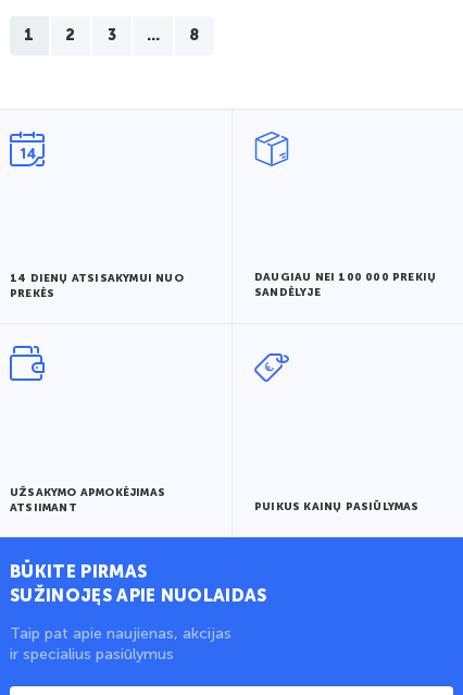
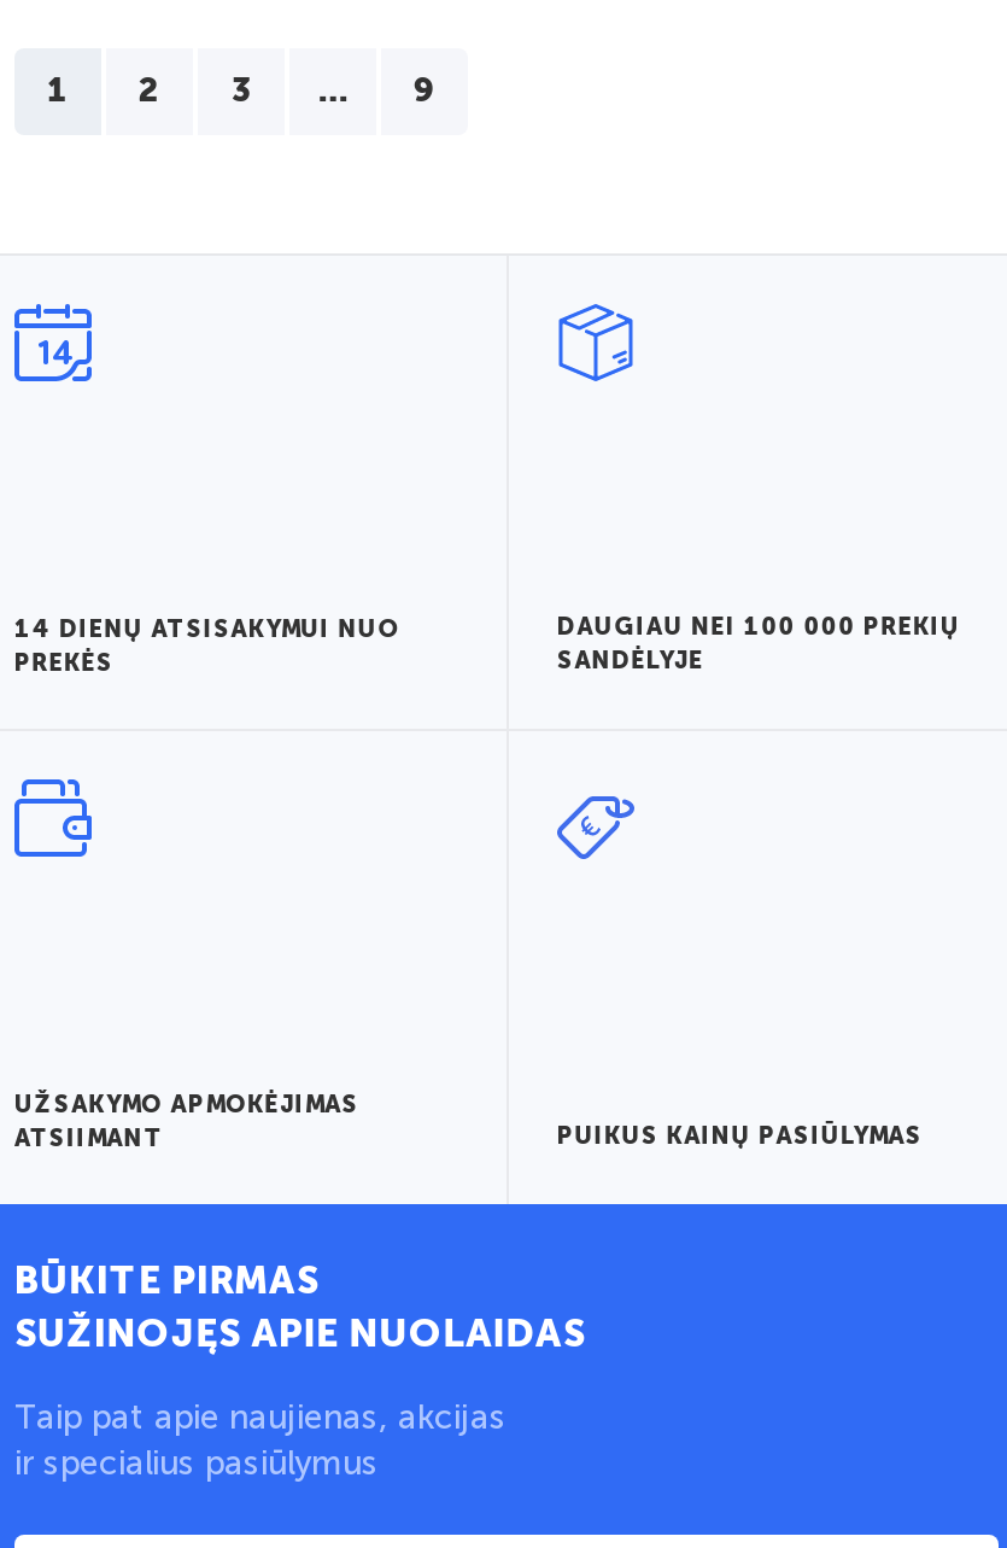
- 8
+ 9
